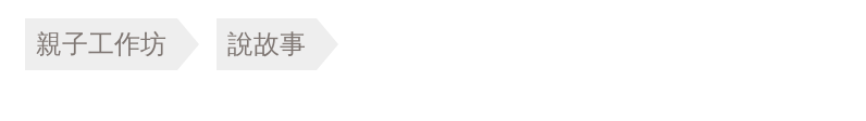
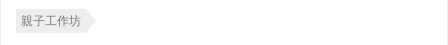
- 說故事
